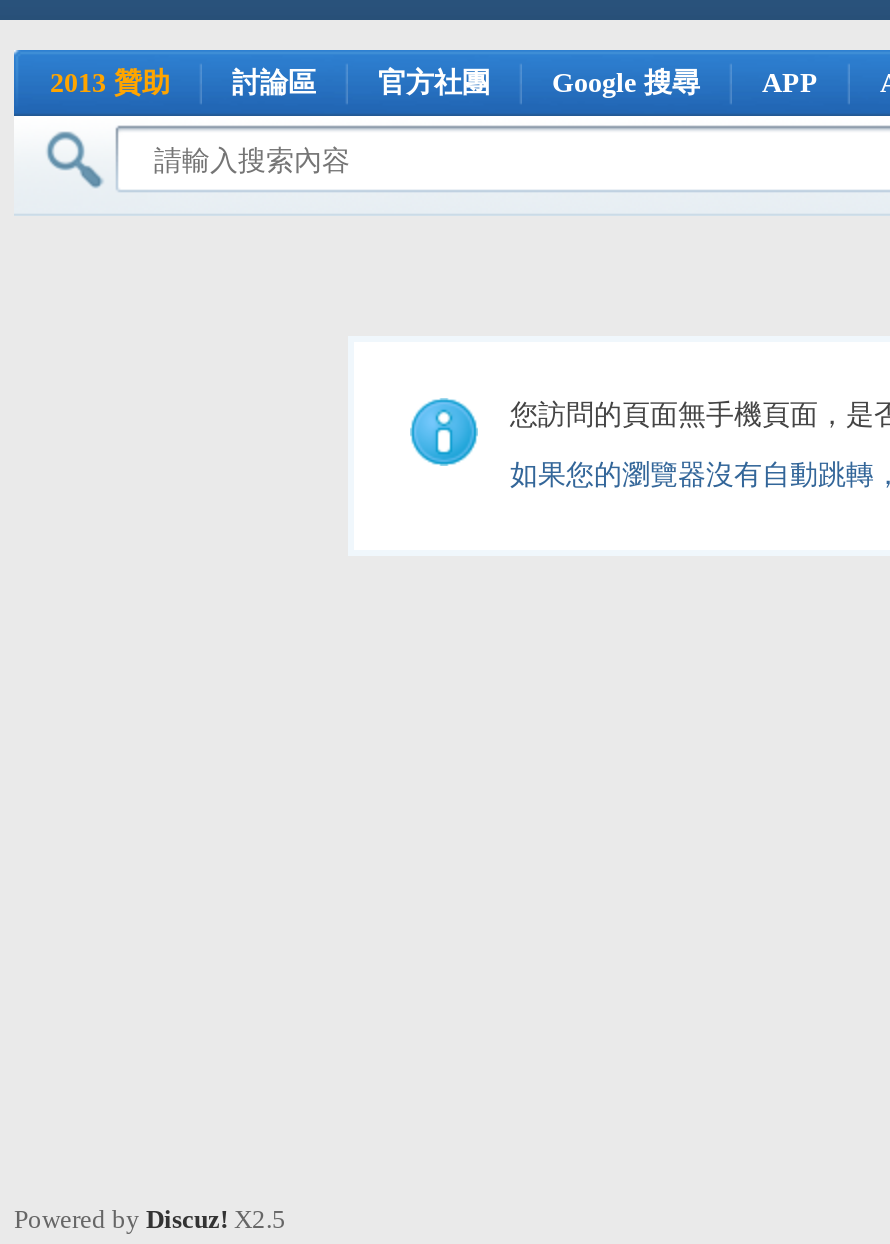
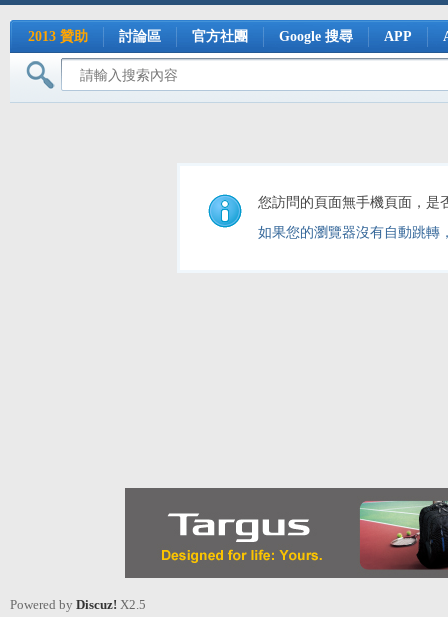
+ [image]
